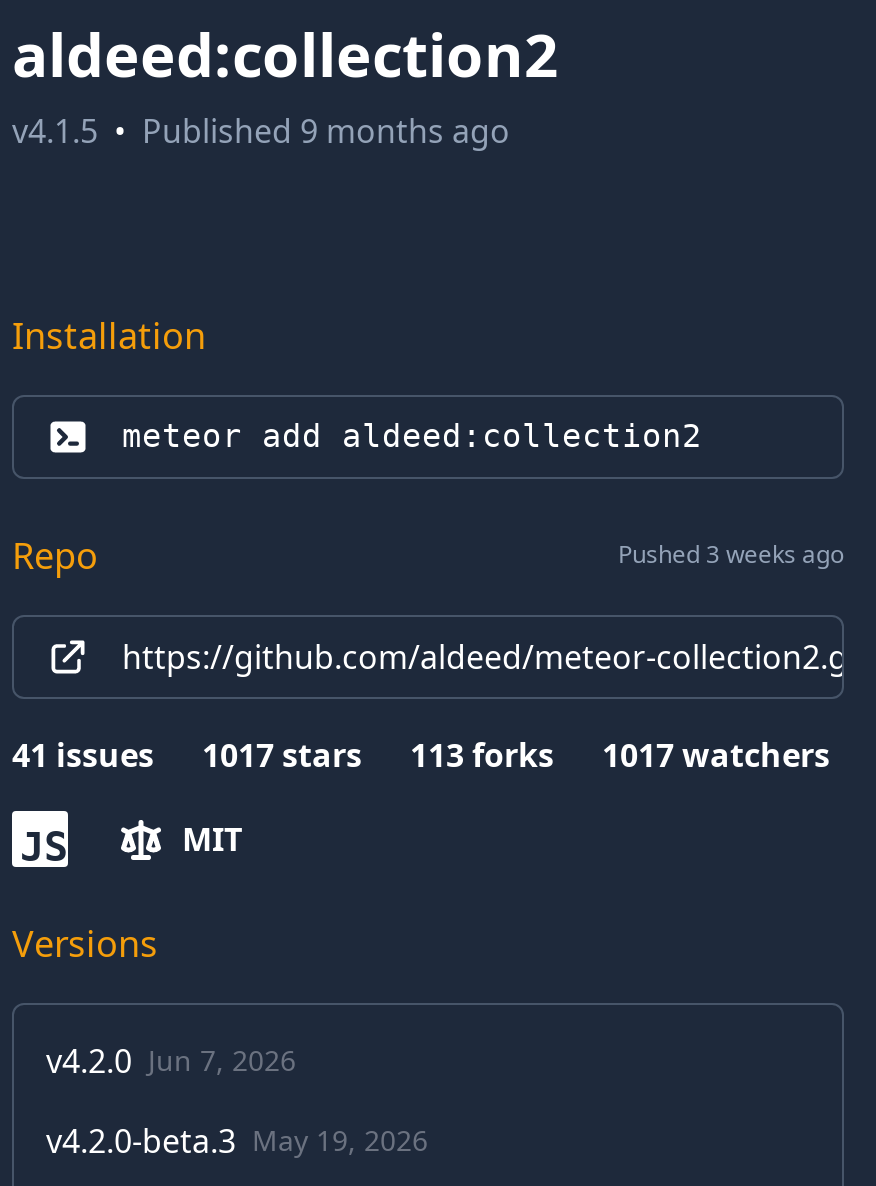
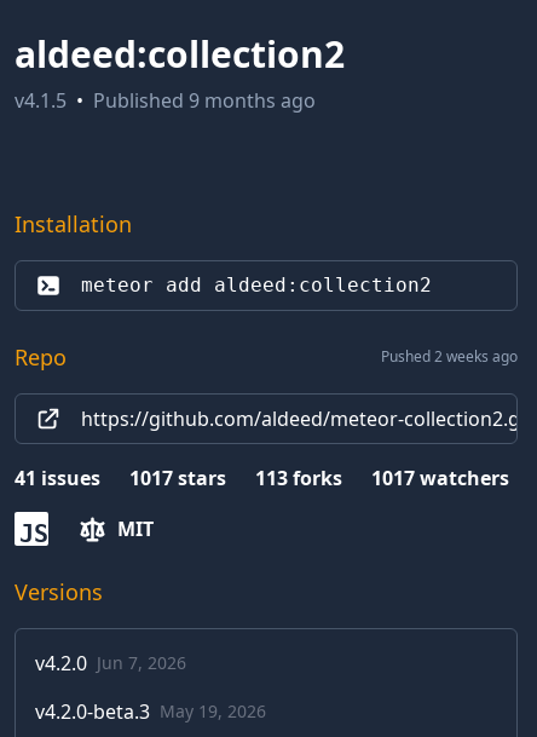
- Pushed 3 weeks ago
+ Pushed 2 weeks ago
